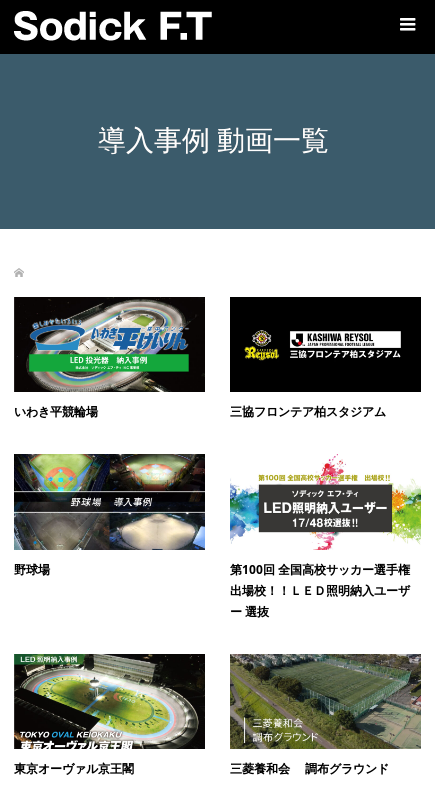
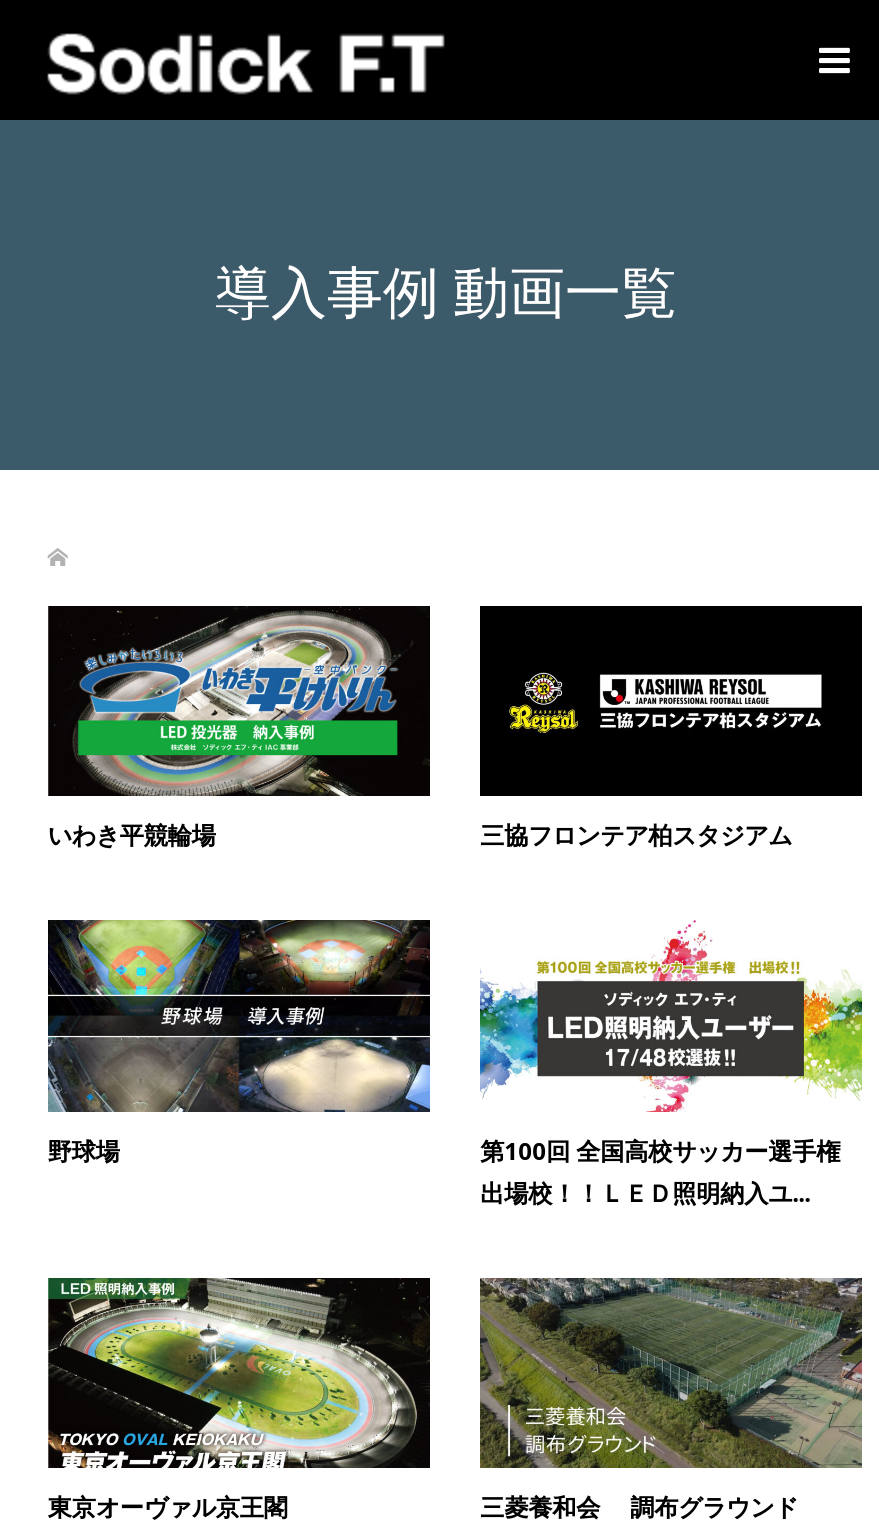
- 出場校！！ＬＥＤ照明納入ユーザ
- ー 選抜
+ 出場校！！ＬＥＤ照明納入ユ...
